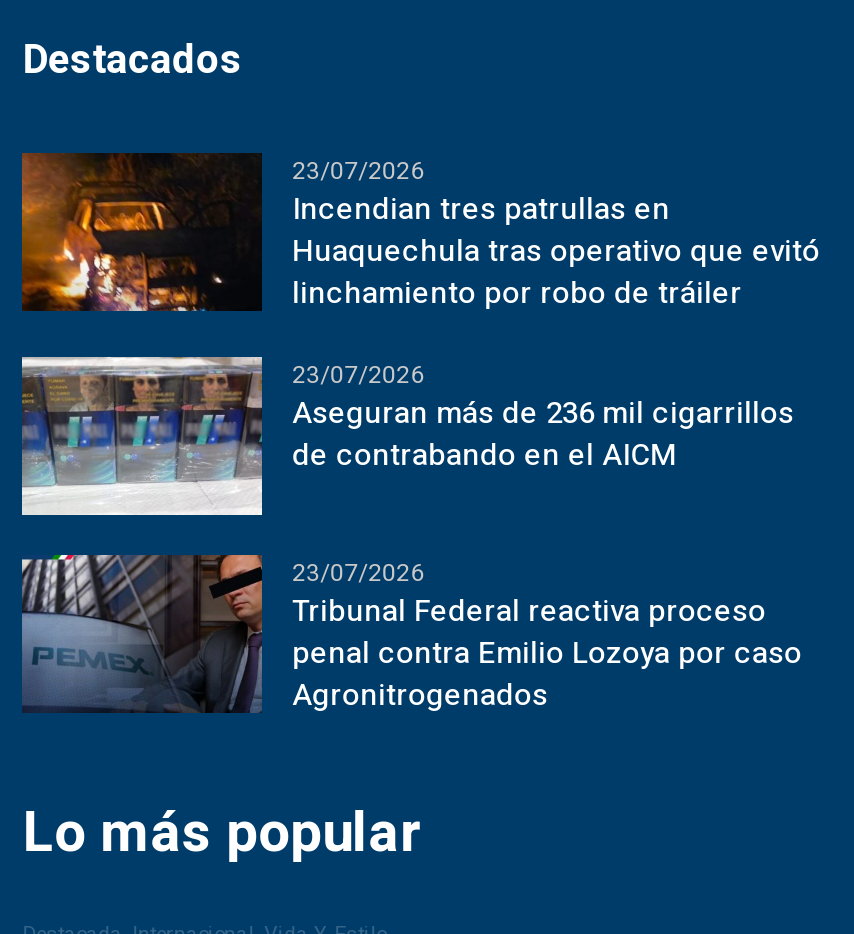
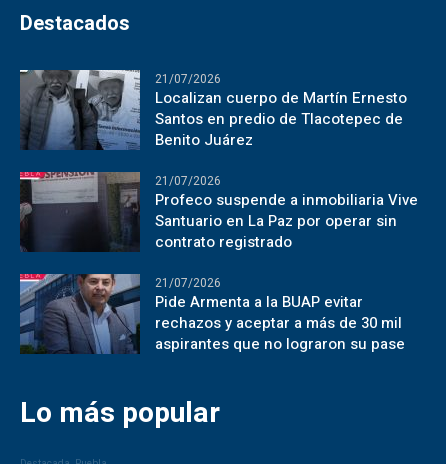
- [image]
- 23/07/2026
- Incendian tres patrullas en
- Huaquechula tras operativo que evitó
- linchamiento por robo de tráiler
+ [image]
+ 21/07/2026
+ Localizan cuerpo de Martín Ernesto
+ Santos en predio de Tlacotepec de
+ Benito Juárez

- [image]
- 23/07/2026
- Aseguran más de 236 mil cigarrillos
- de contrabando en el AICM
+ [image]
+ 21/07/2026
+ Profeco suspende a inmobiliaria Vive
+ Santuario en La Paz por operar sin
+ contrato registrado

- [image]
- 23/07/2026
- Tribunal Federal reactiva proceso
- penal contra Emilio Lozoya por caso
- Agronitrogenados
+ [image]
+ 21/07/2026
+ Pide Armenta a la BUAP evitar
+ rechazos y aceptar a más de 30 mil
+ aspirantes que no lograron su pase
